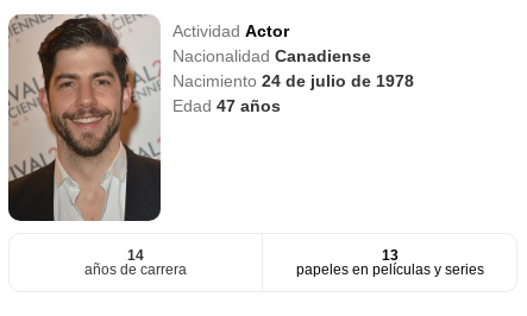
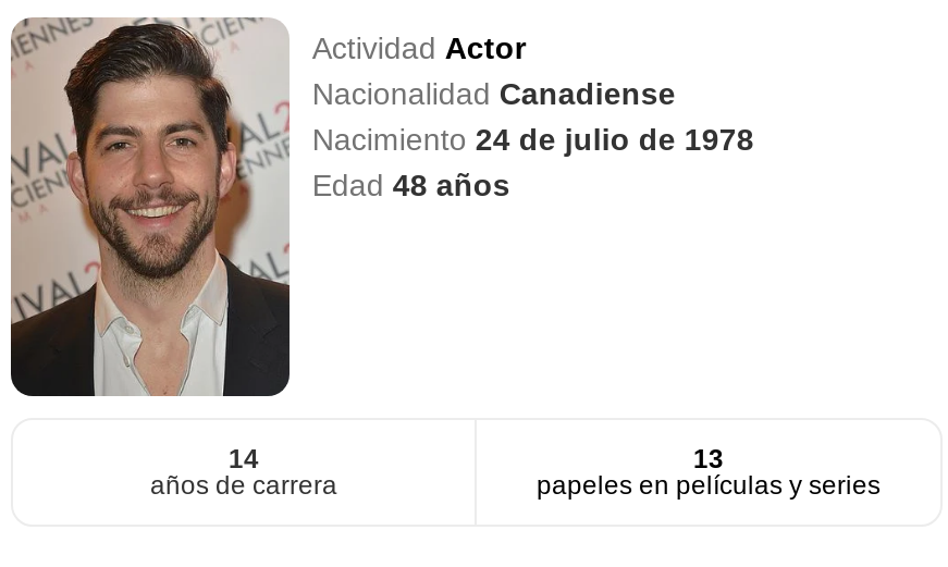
- Edad 47 años
+ Edad 48 años
